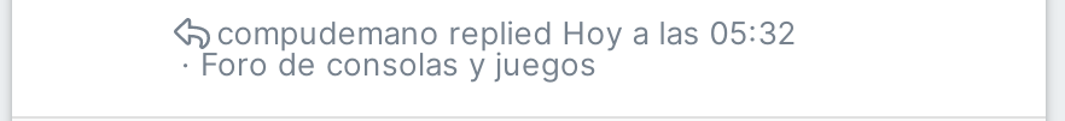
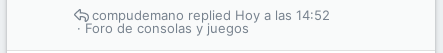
- Hoy a las 05:32
+ Hoy a las 14:52
